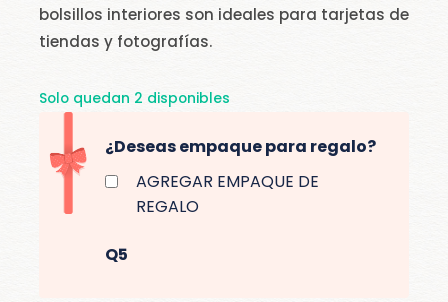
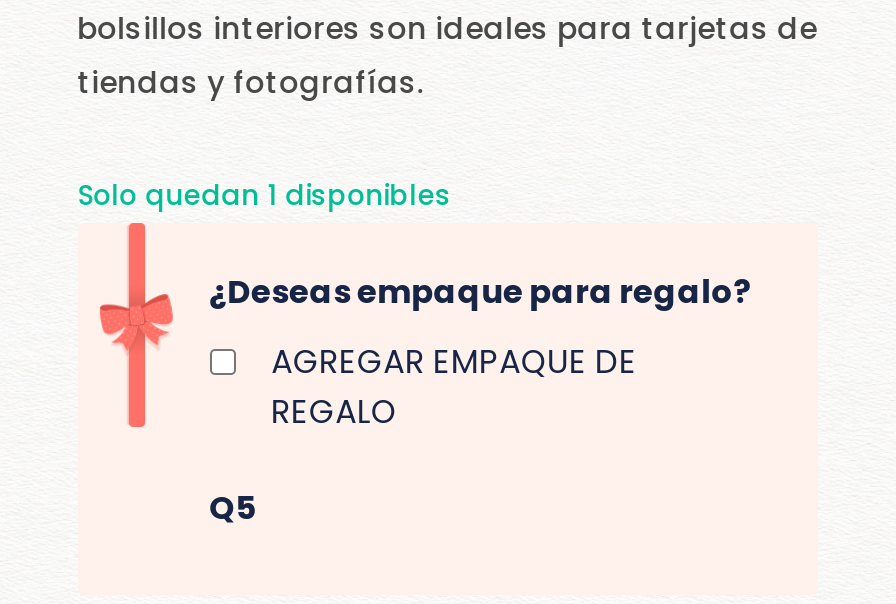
- Solo quedan 2 disponibles
+ Solo quedan 1 disponibles
